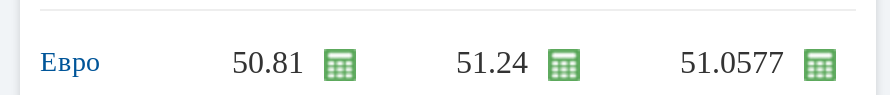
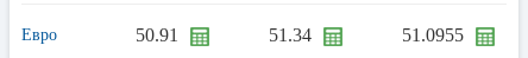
- 50.81
+ 50.91

- 51.24
+ 51.34

- 51.0577
+ 51.0955
